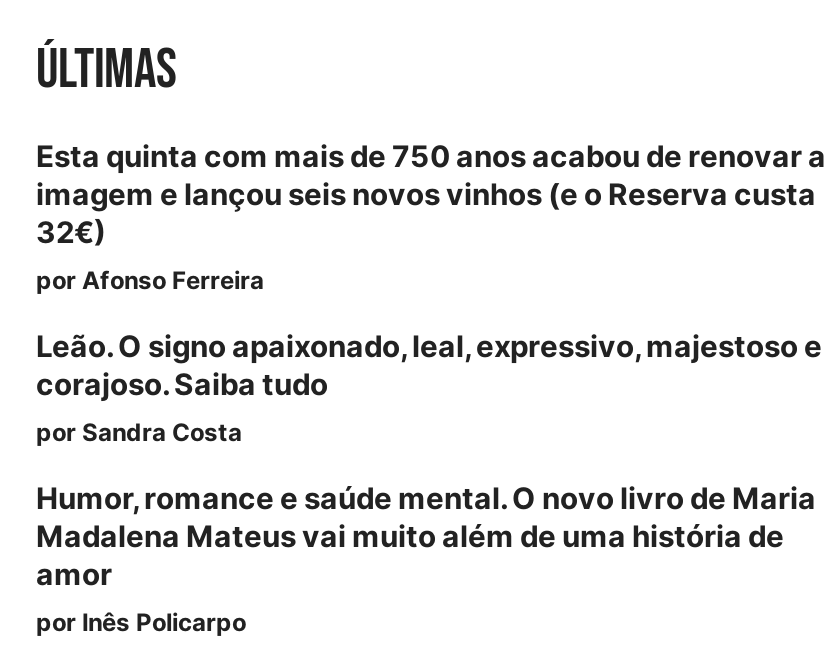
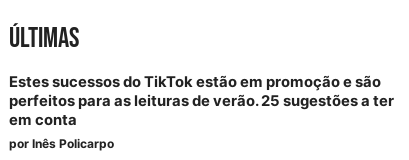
- Esta quinta com mais de 750 anos acabou de renovar a
- imagem e lançou seis novos vinhos (e o Reserva custa
- 32€)
- por Afonso Ferreira
- Leão. O signo apaixonado, leal, expressivo, majestoso e
- corajoso. Saiba tudo
- por Sandra Costa
- Humor, romance e saúde mental. O novo livro de Maria
- Madalena Mateus vai muito além de uma história de
- amor
+ Estes sucessos do TikTok estão em promoção e são
+ perfeitos para as leituras de verão. 25 sugestões a ter
+ em conta
